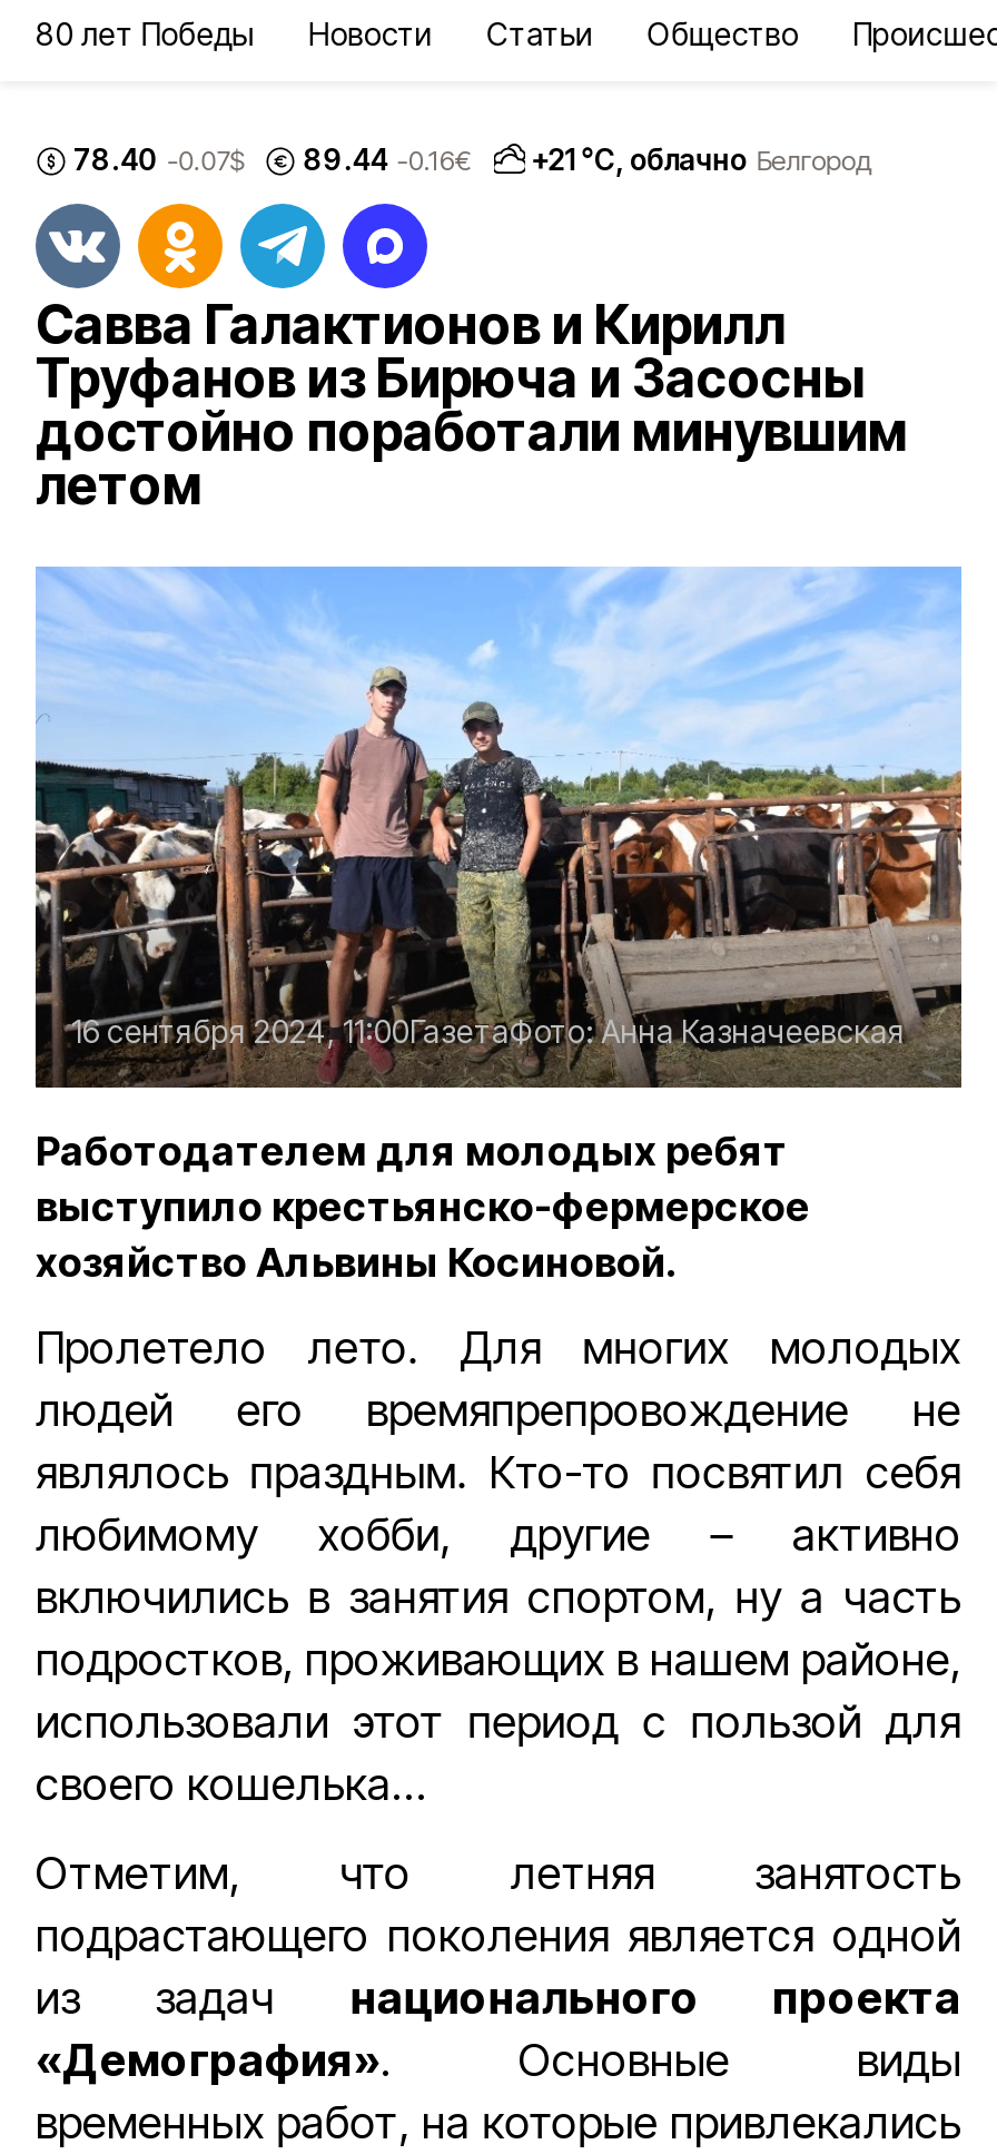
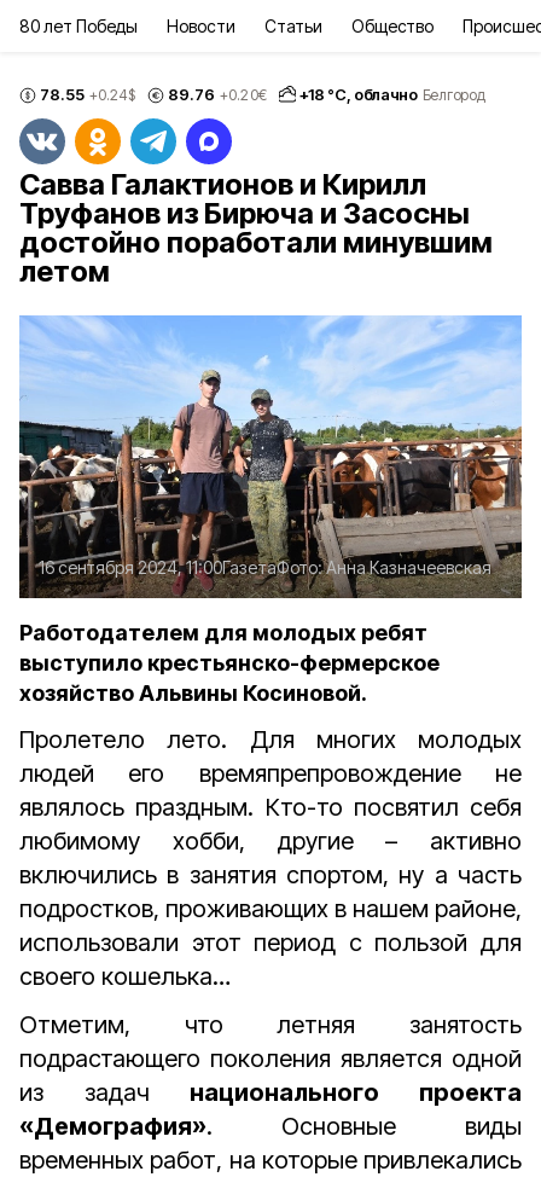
- 78.40 -0.07$
+ 78.55 +0.24$

- 89.44 -0.16€
+ 89.76 +0.20€

- +21 °С, облачно Белгород
+ +18 °С, облачно Белгород
